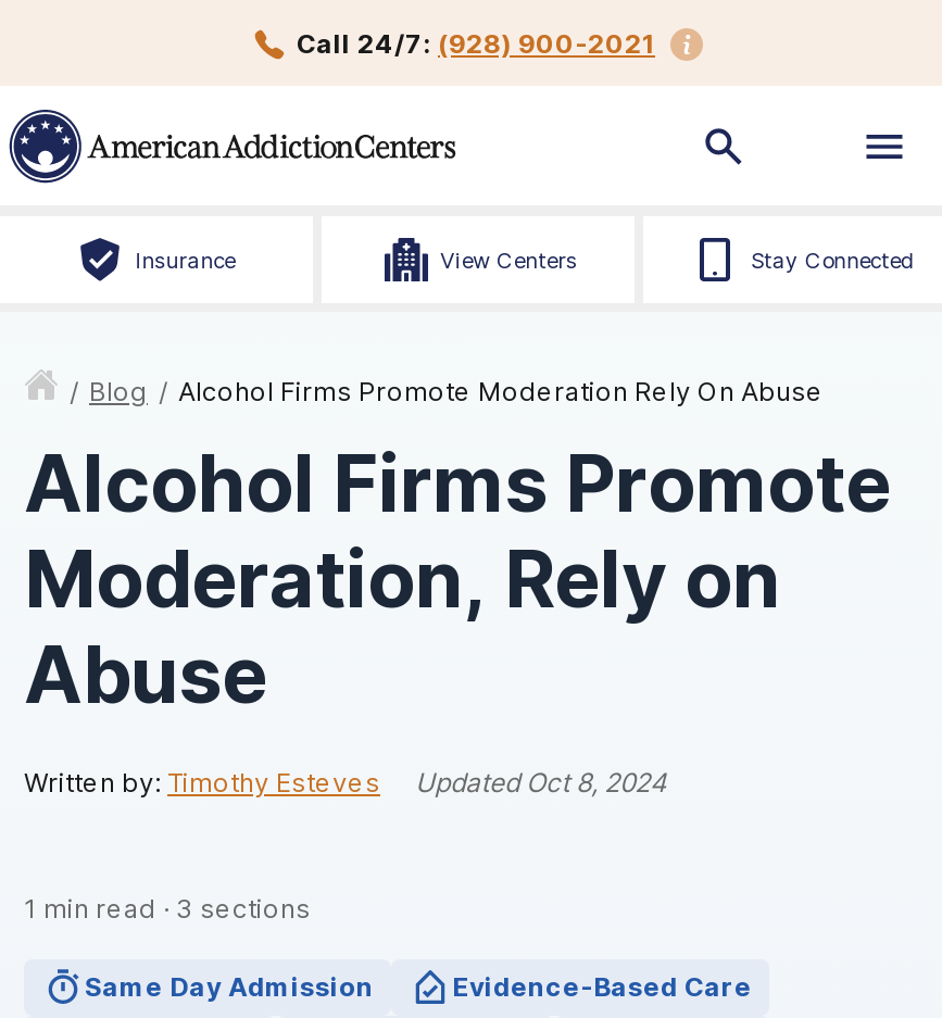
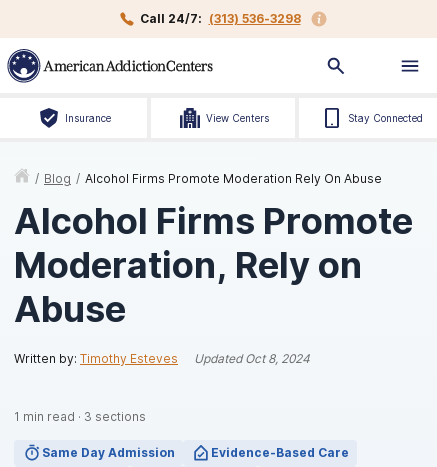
- Call 24/7: (928) 900-2021
+ Call 24/7: (313) 536-3298
